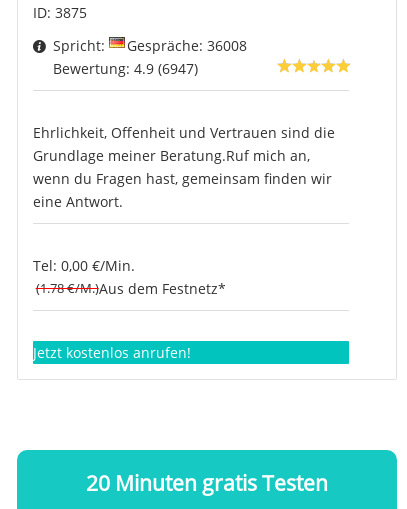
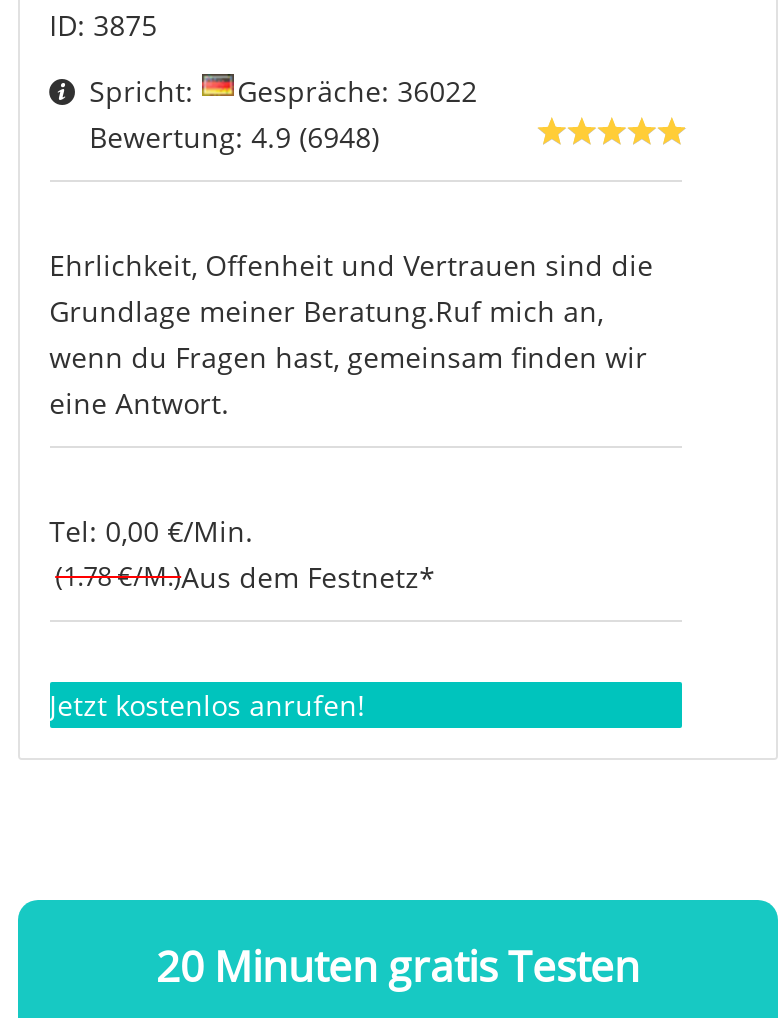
- Spricht: Gespräche: 36008
+ Spricht: Gespräche: 36022

- Bewertung: 4.9 (6947)
+ Bewertung: 4.9 (6948)
